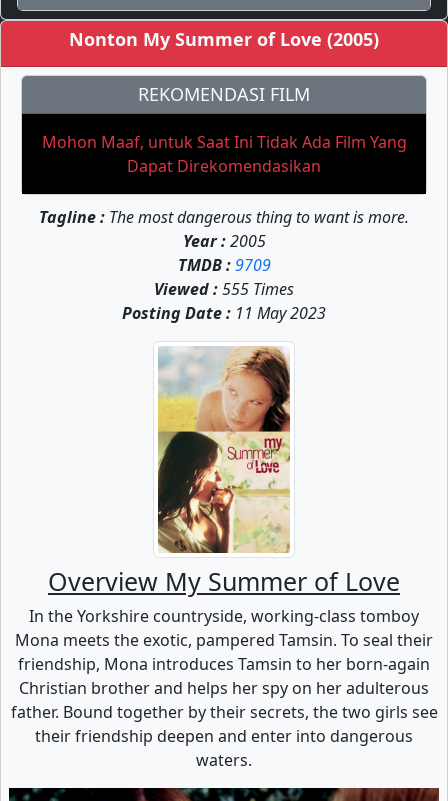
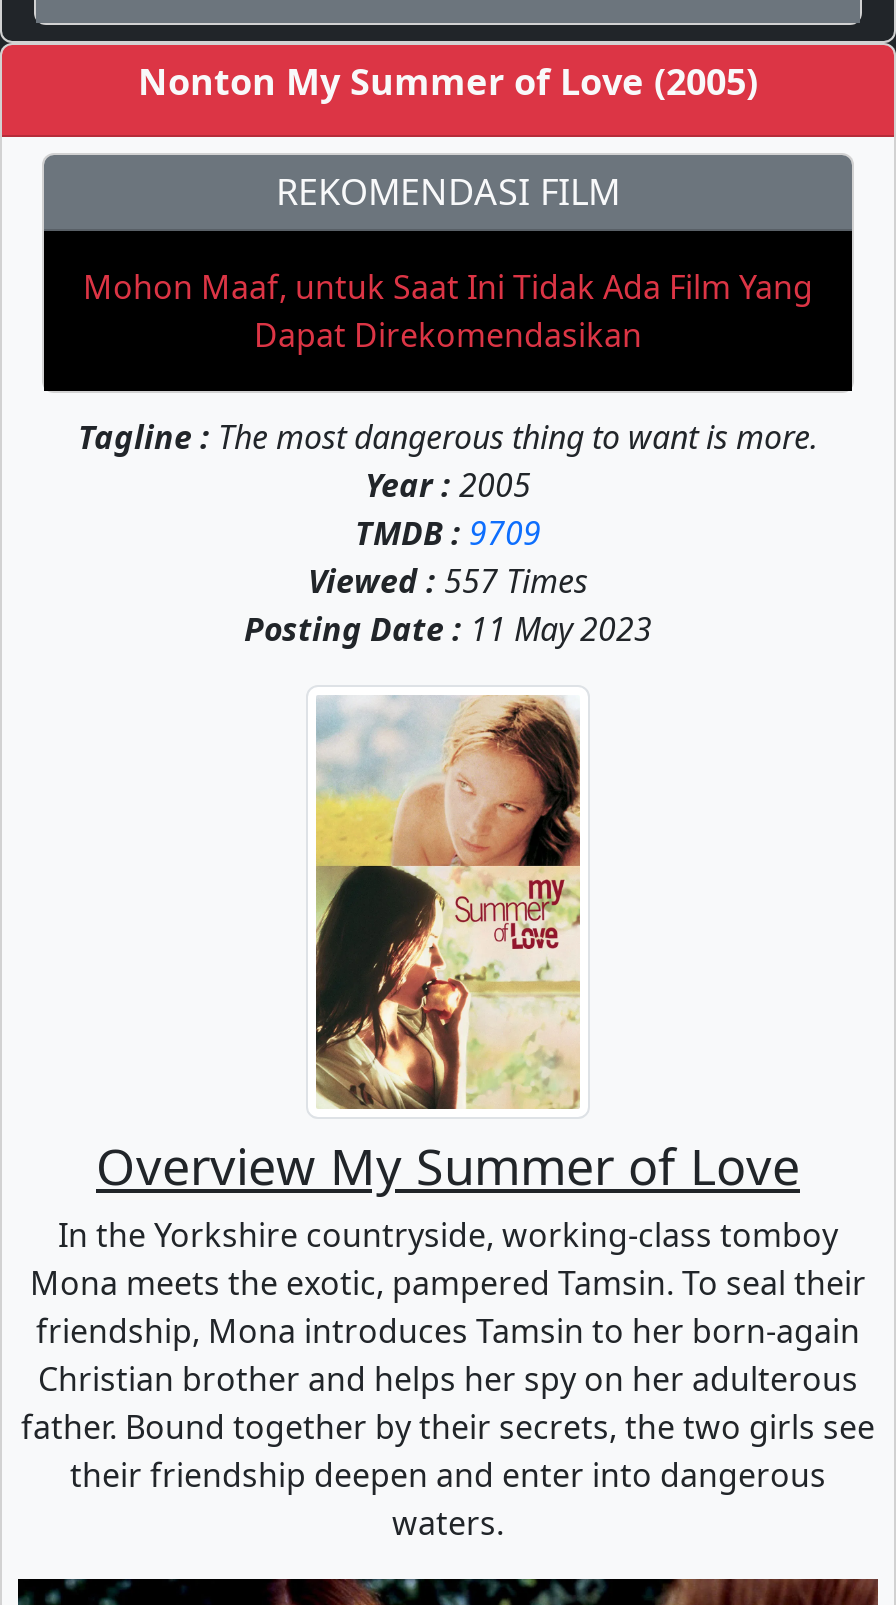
- Viewed : 555 Times
+ Viewed : 557 Times
